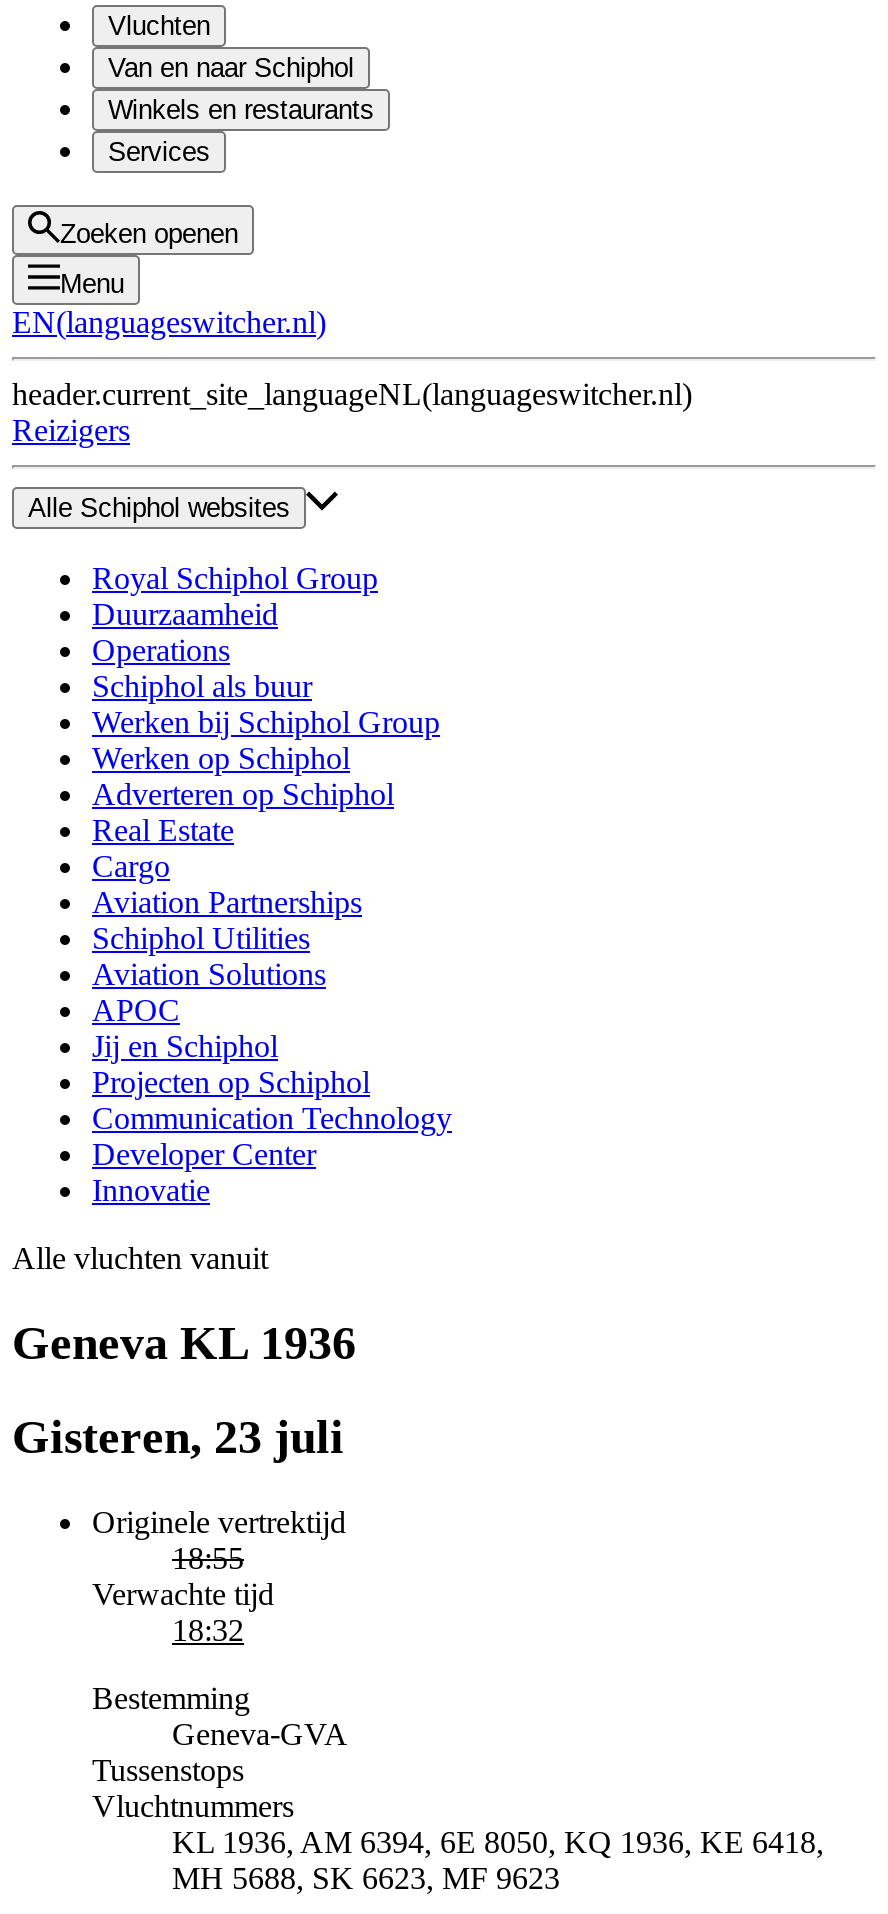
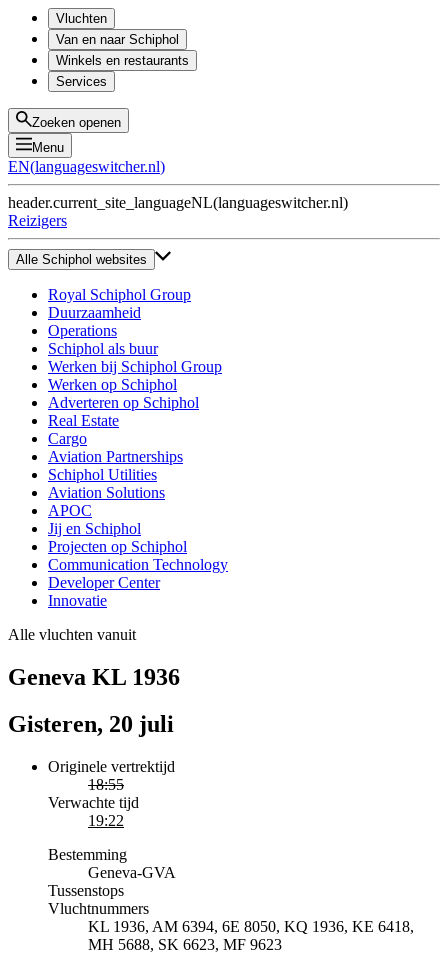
- Gisteren, 23 juli
+ Gisteren, 20 juli

- 18:32
+ 19:22
